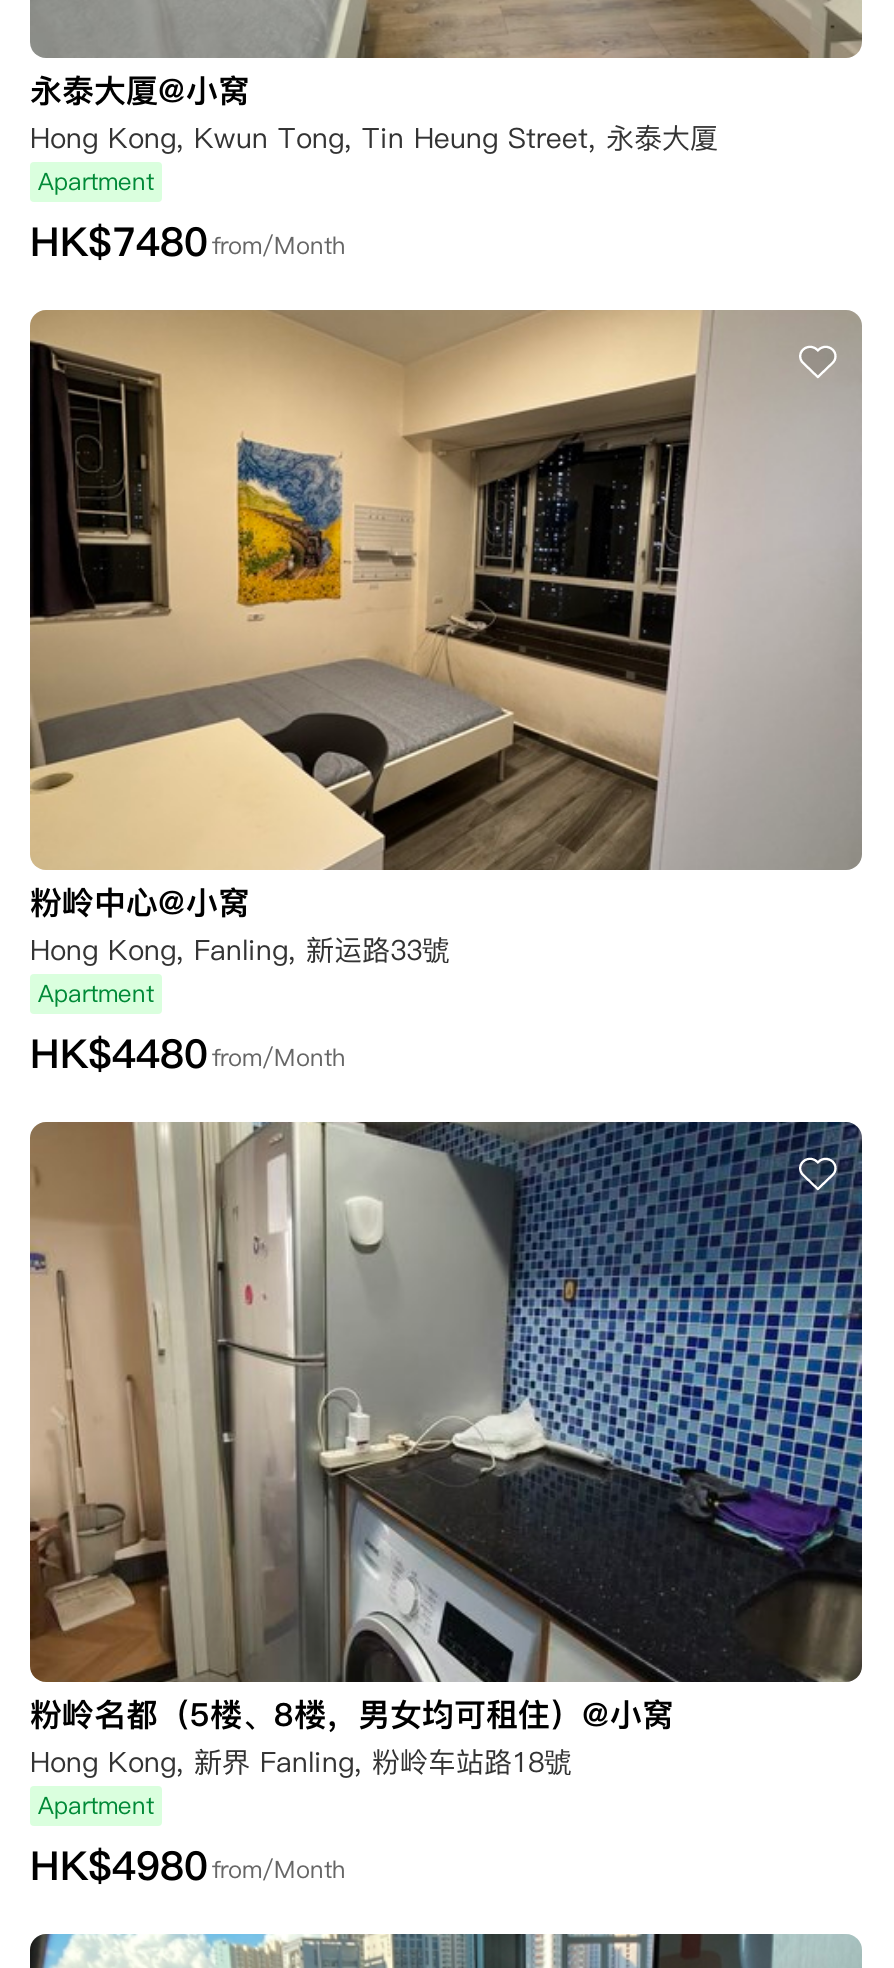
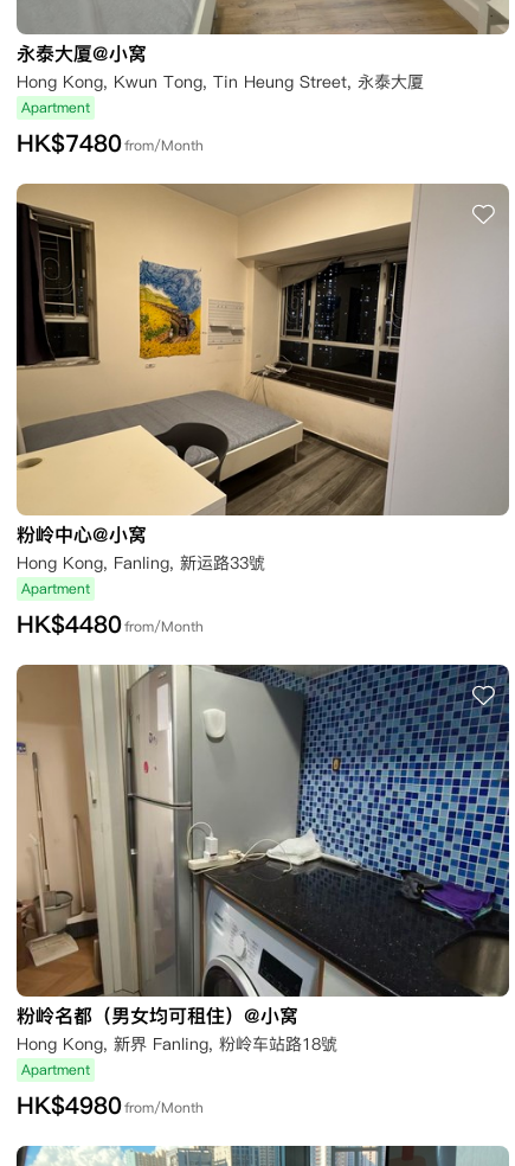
- 粉岭名都（5楼、8楼，男女均可租住）@小窝
+ 粉岭名都（男女均可租住）@小窝
